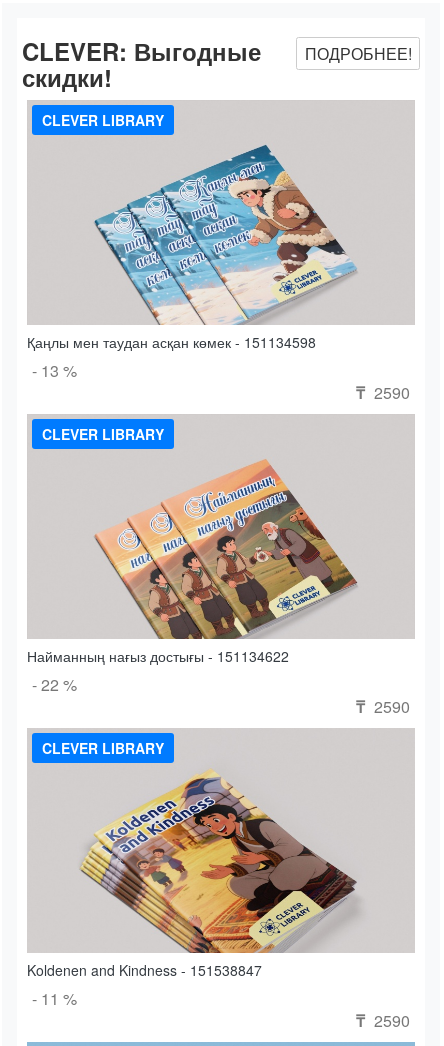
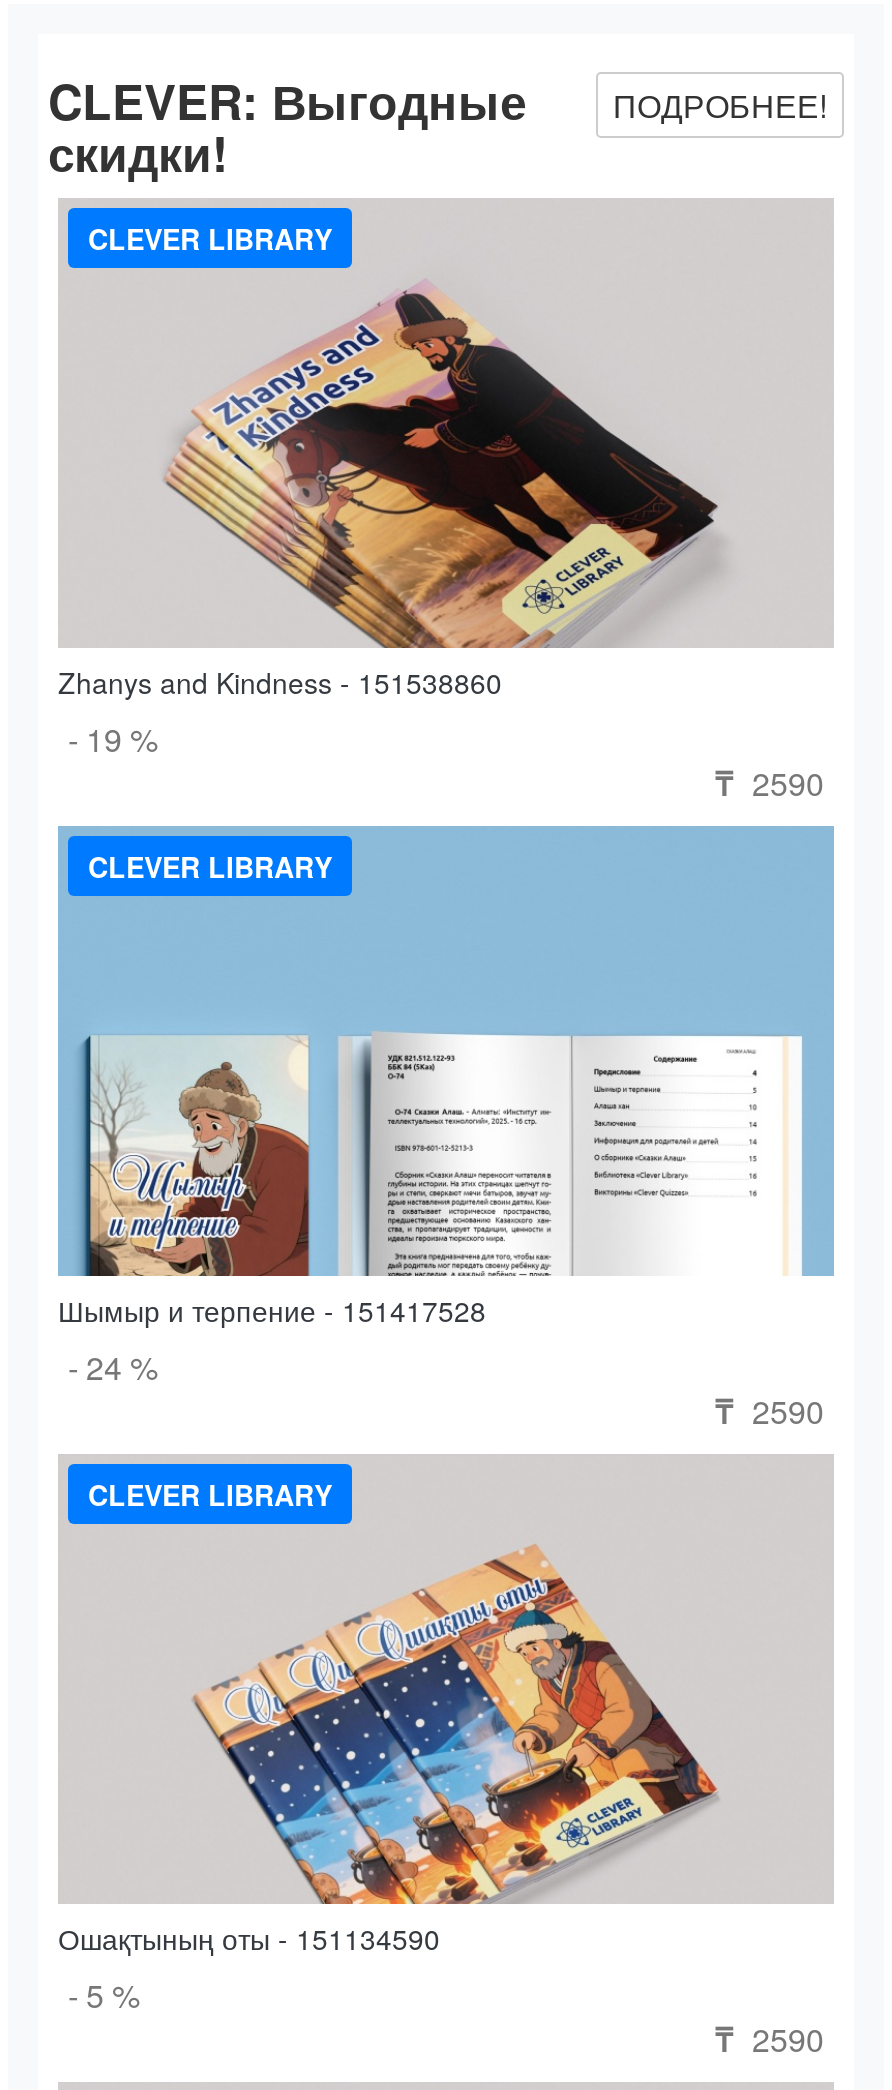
- [image]
- Қаңлы мен таудан асқан көмек - 151134598
- - 13 %
+ [image]
+ Zhanys and Kindness - 151538860
+ - 19 %

- [image]
- Найманның нағыз достығы - 151134622
- - 22 %
+ [image]
+ Шымыр и терпение - 151417528
+ - 24 %

- [image]
- Koldenen and Kindness - 151538847
- - 11 %
+ [image]
+ Ошақтының оты - 151134590
+ - 5 %
